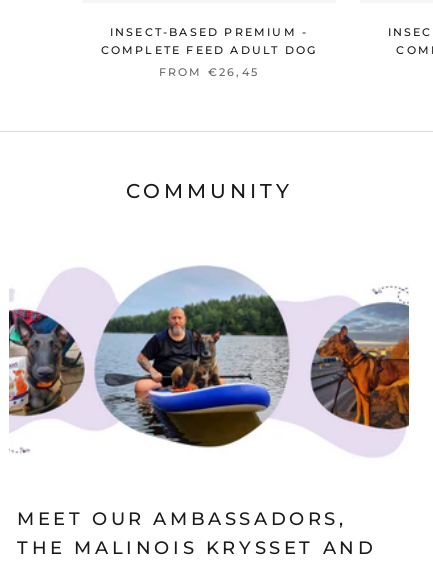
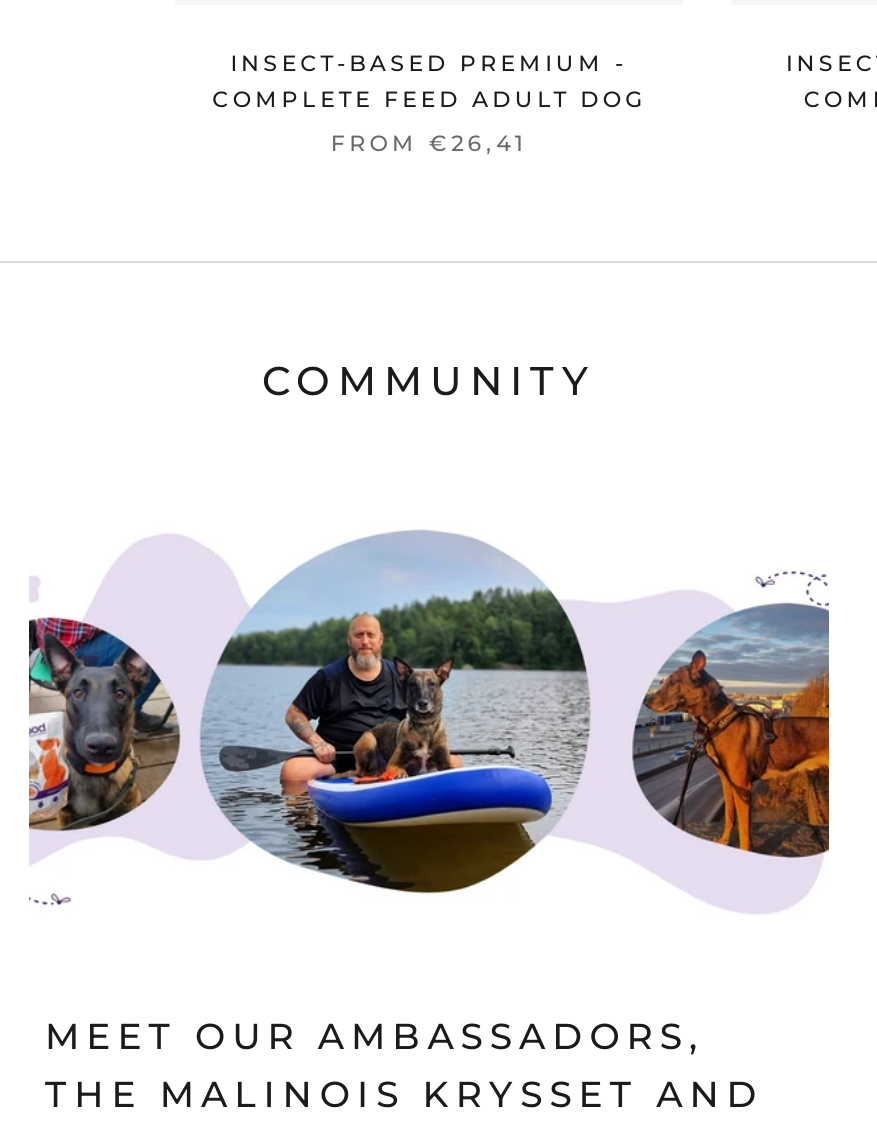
- FROM €26,45
+ FROM €26,41
